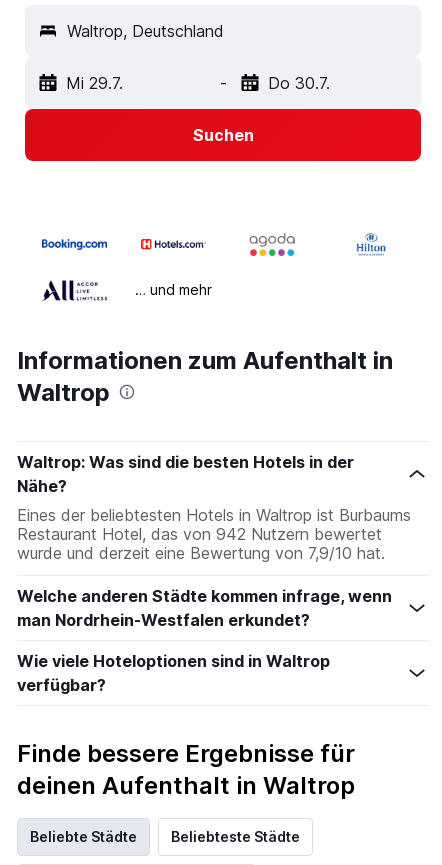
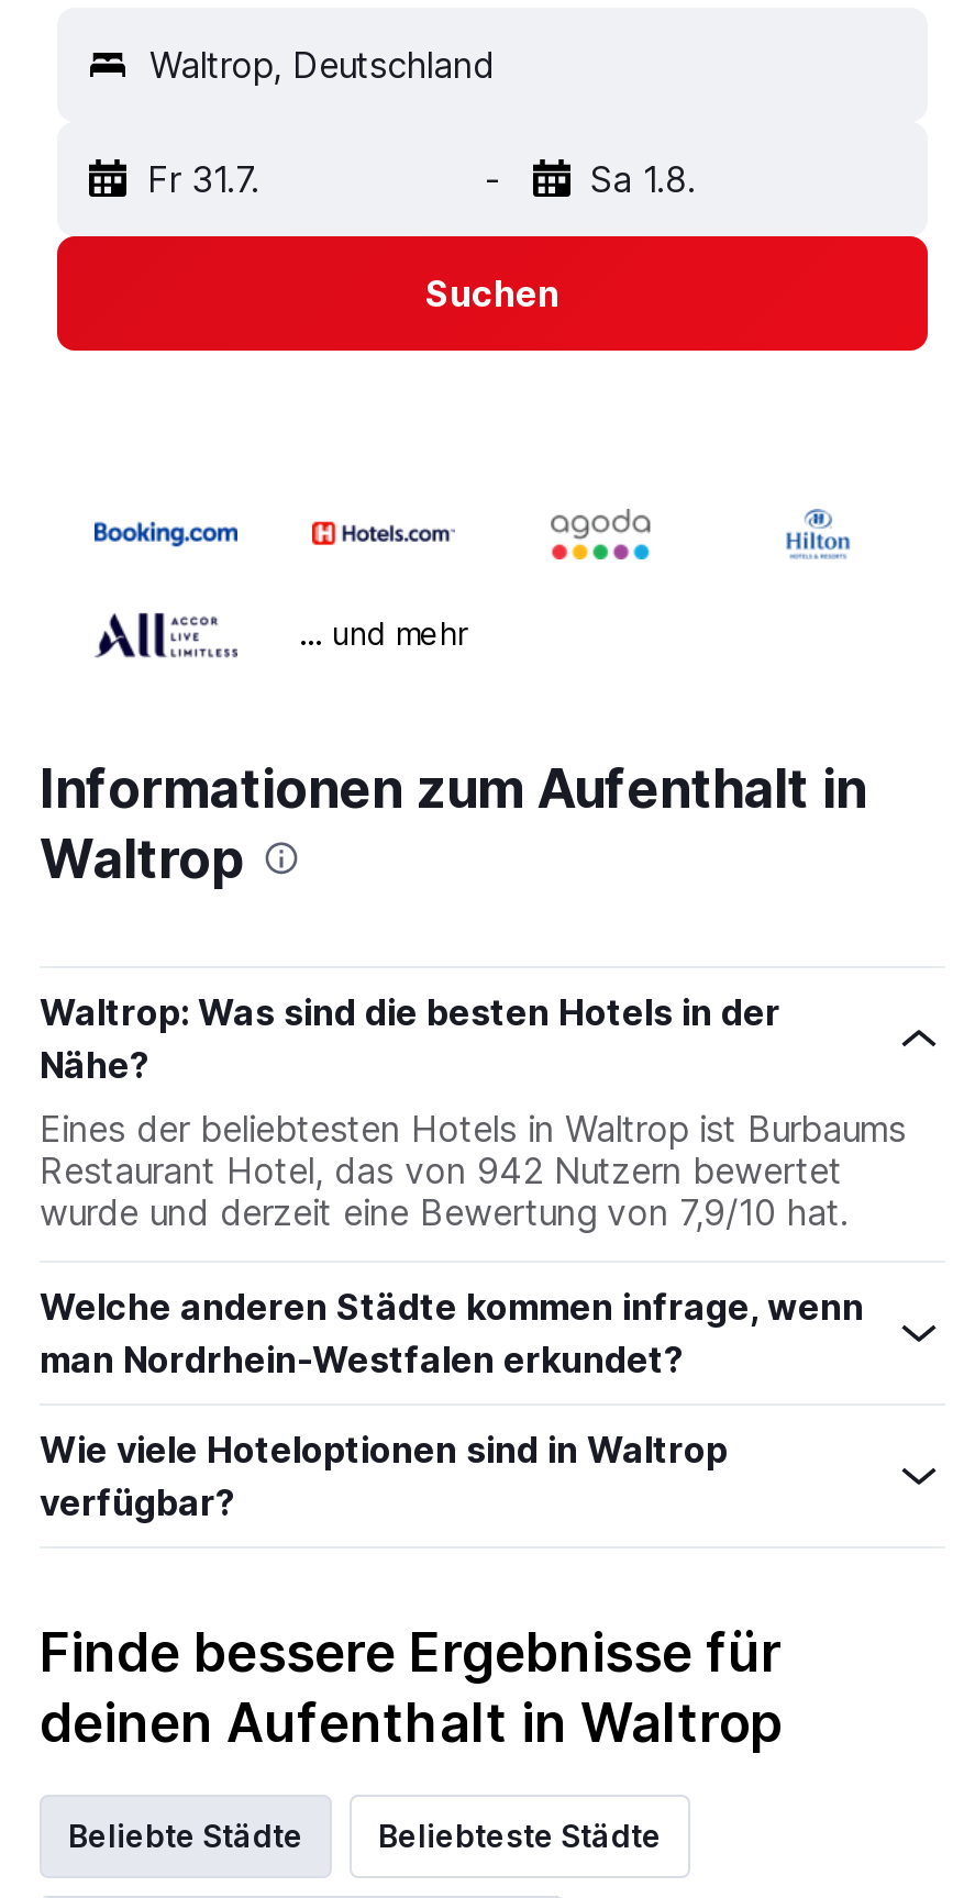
- Mi 29.7.
+ Fr 31.7.

- Do 30.7.
+ Sa 1.8.
